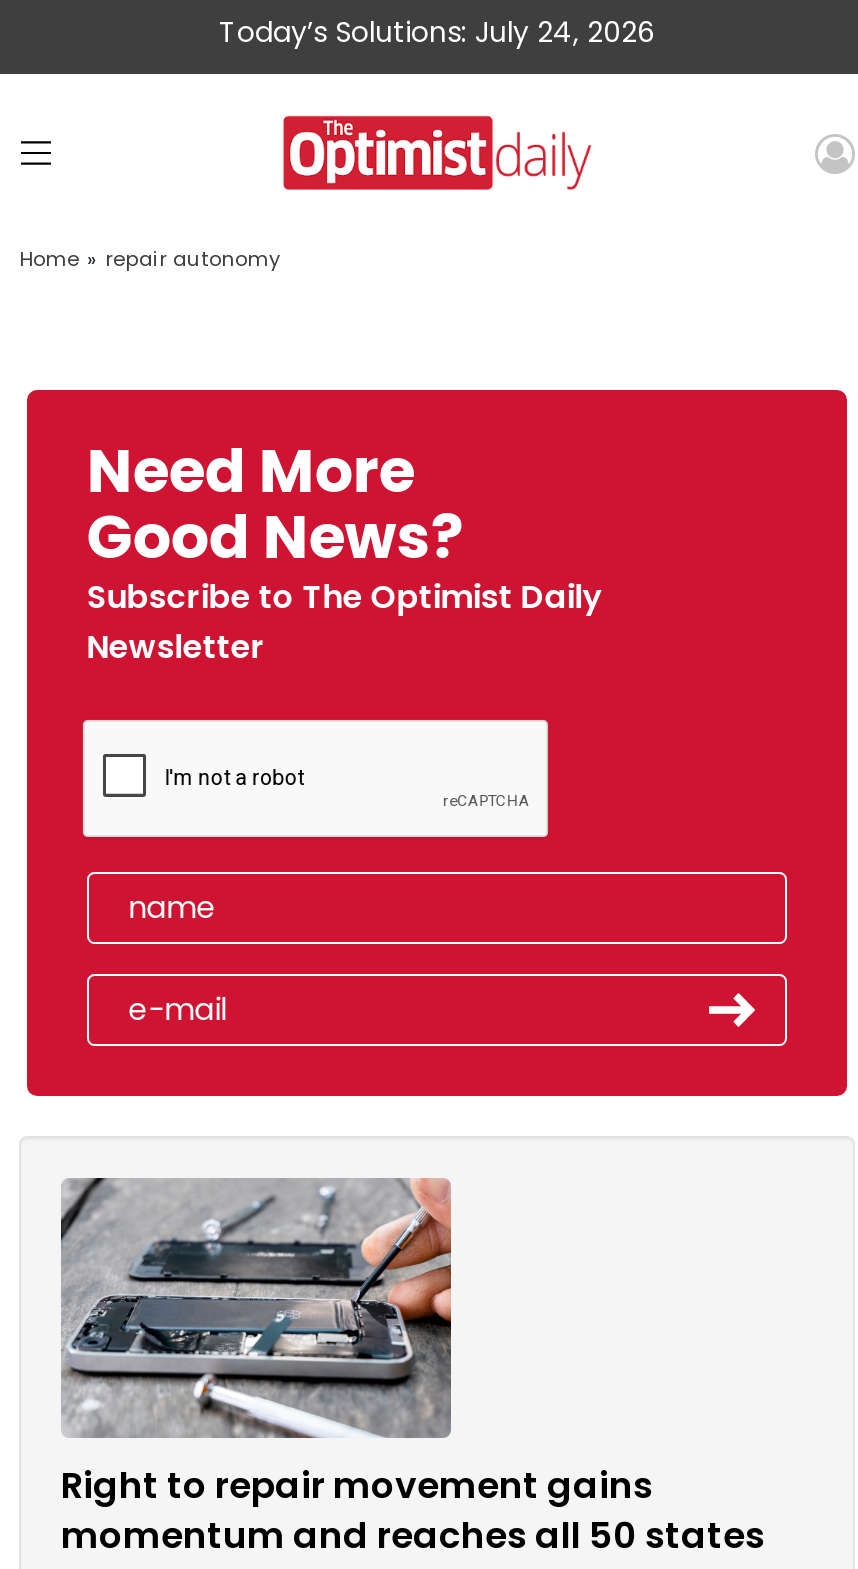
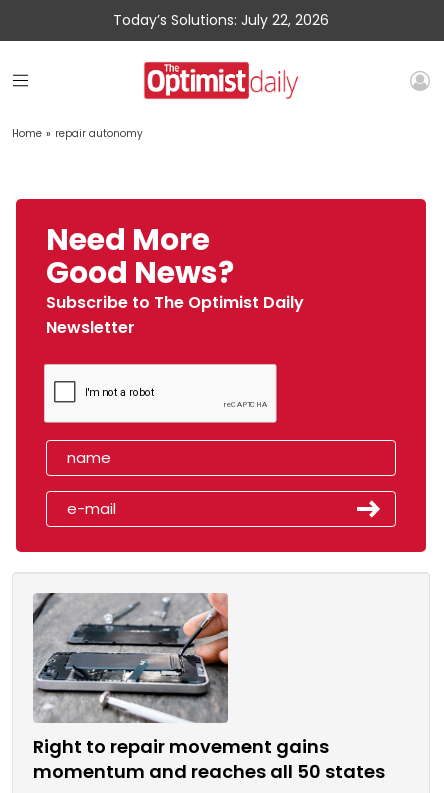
- Today’s Solutions: July 24, 2026
+ Today’s Solutions: July 22, 2026
